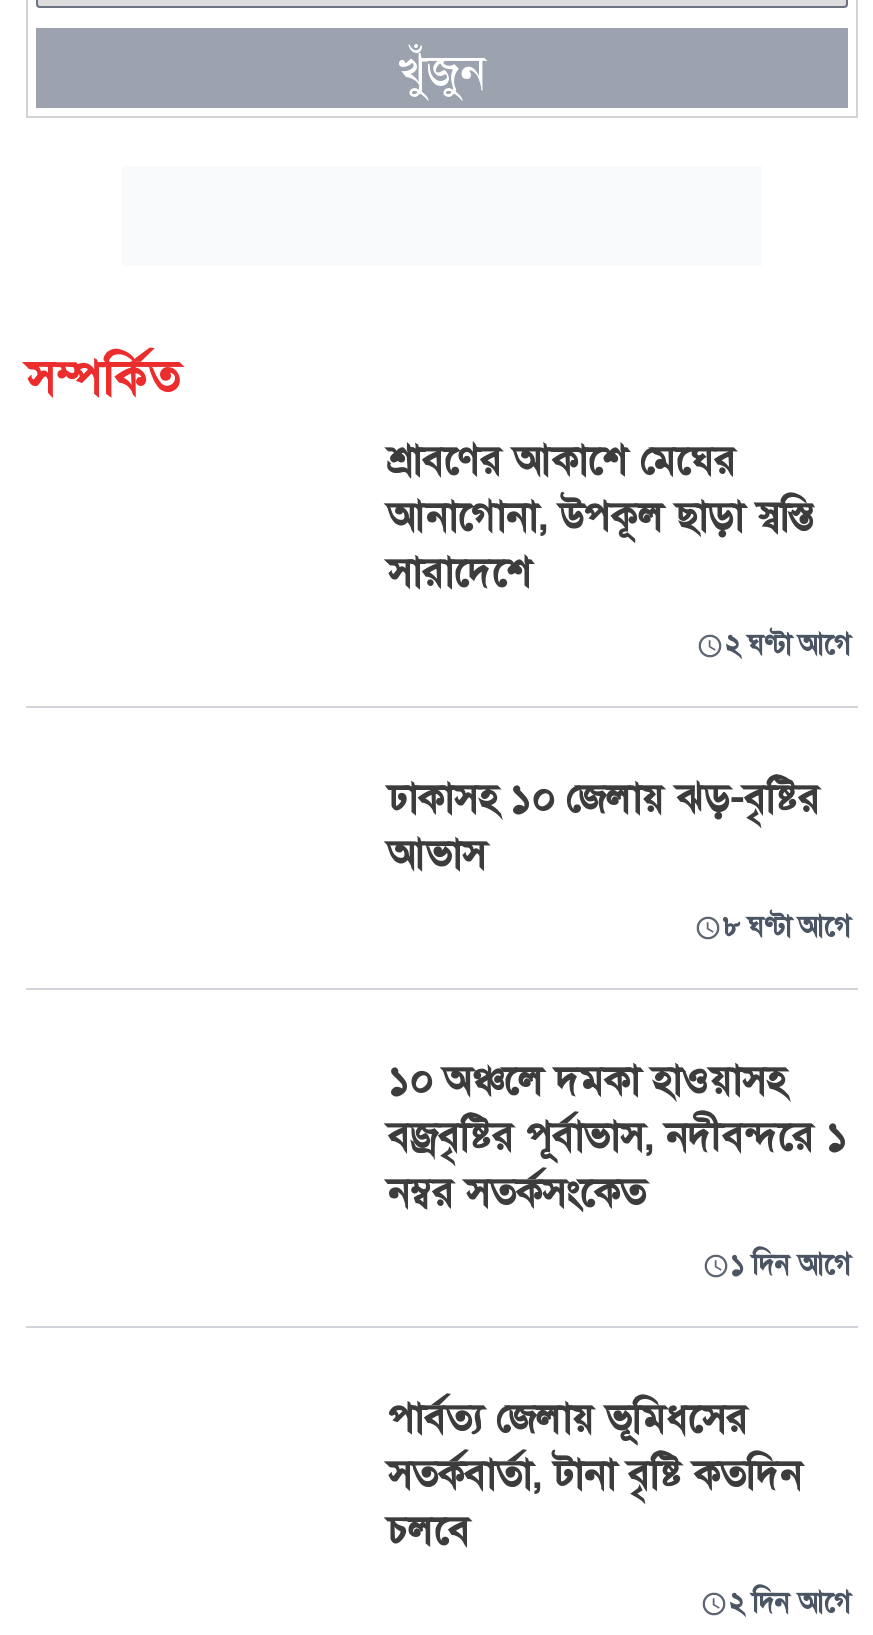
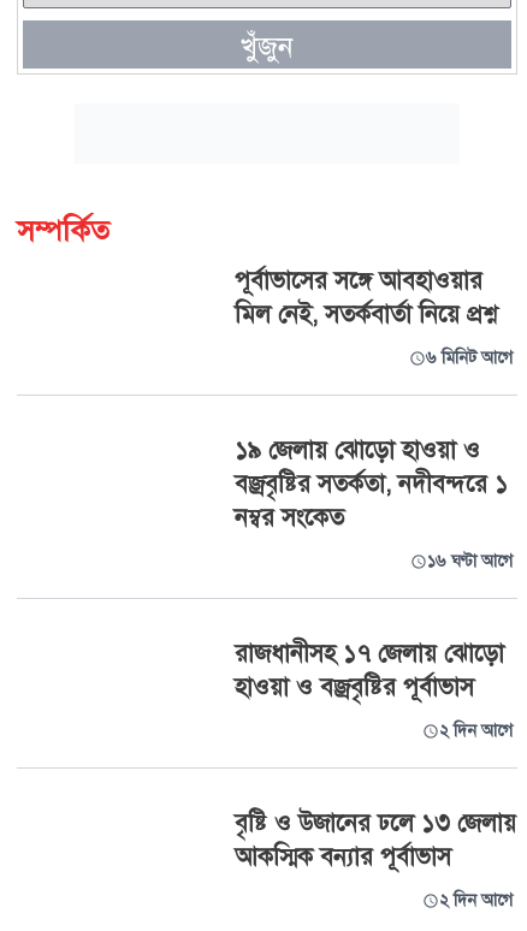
- শ্রাবণের আকাশে মেঘের
- আনাগোনা, উপকূল ছাড়া স্বস্তি
- সারাদেশে
+ পূর্বাভাসের সঙ্গে আবহাওয়ার
+ মিল নেই, সতর্কবার্তা নিয়ে প্রশ্ন

- ২ ঘণ্টা আগে
+ ৬ মিনিট আগে

- ঢাকাসহ ১০ জেলায় ঝড়-বৃষ্টির
- আভাস
+ ১৯ জেলায় ঝোড়ো হাওয়া ও
+ বজ্রবৃষ্টির সতর্কতা, নদীবন্দরে ১
+ নম্বর সংকেত

- ৮ ঘণ্টা আগে
+ ১৬ ঘণ্টা আগে

- ১০ অঞ্চলে দমকা হাওয়াসহ
- বজ্রবৃষ্টির পূর্বাভাস, নদীবন্দরে ১
- নম্বর সতর্কসংকেত
+ রাজধানীসহ ১৭ জেলায় ঝোড়ো
+ হাওয়া ও বজ্রবৃষ্টির পূর্বাভাস

- ১ দিন আগে
+ ২ দিন আগে

- পার্বত্য জেলায় ভূমিধসের
- সতর্কবার্তা, টানা বৃষ্টি কতদিন
- চলবে
+ বৃষ্টি ও উজানের ঢলে ১৩ জেলায়
+ আকস্মিক বন্যার পূর্বাভাস
